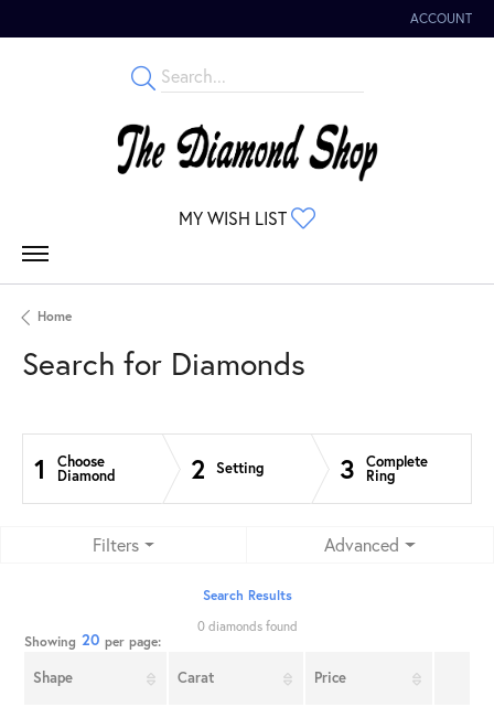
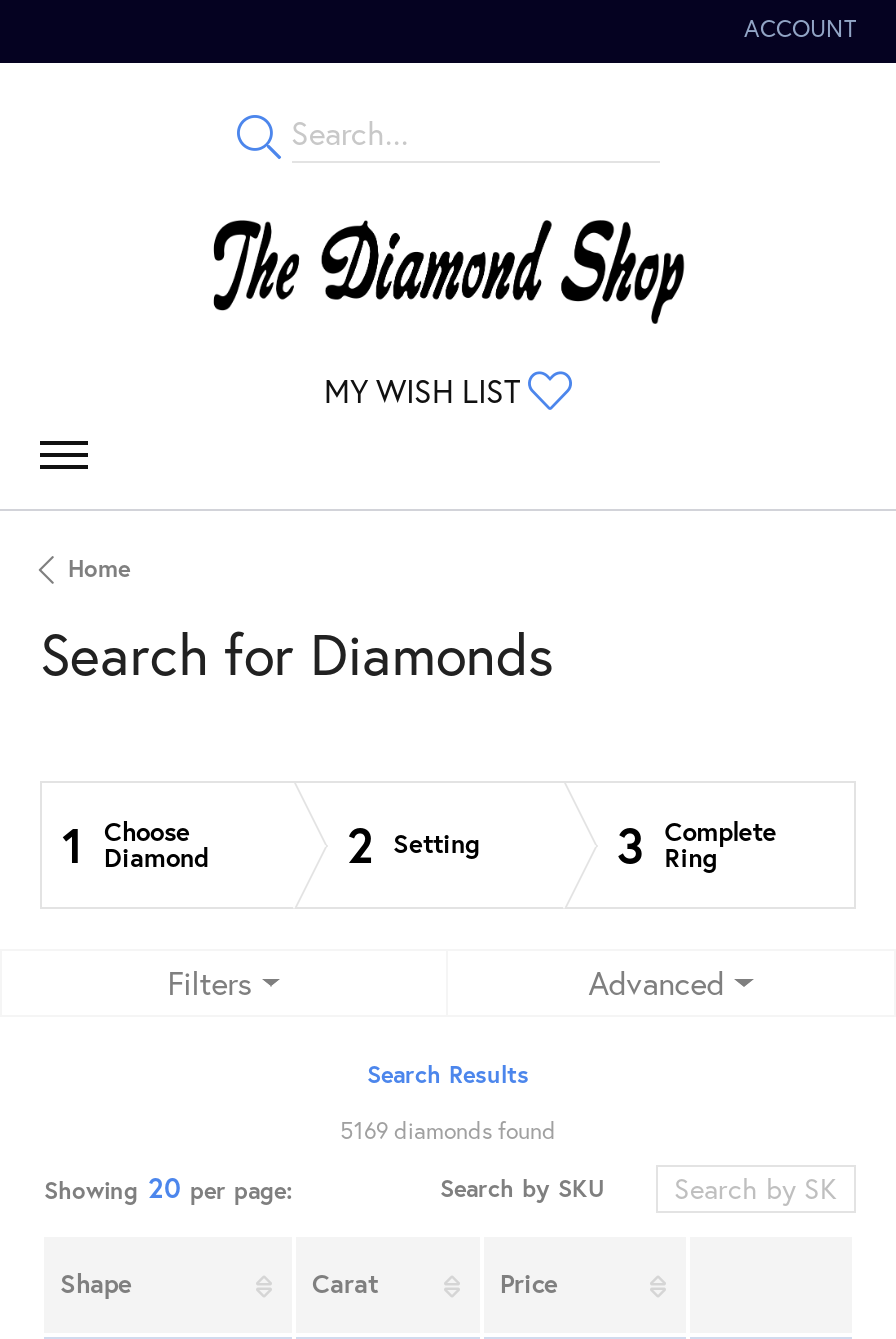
- 0 diamonds found
+ 5169 diamonds found

+ Search by SKU
